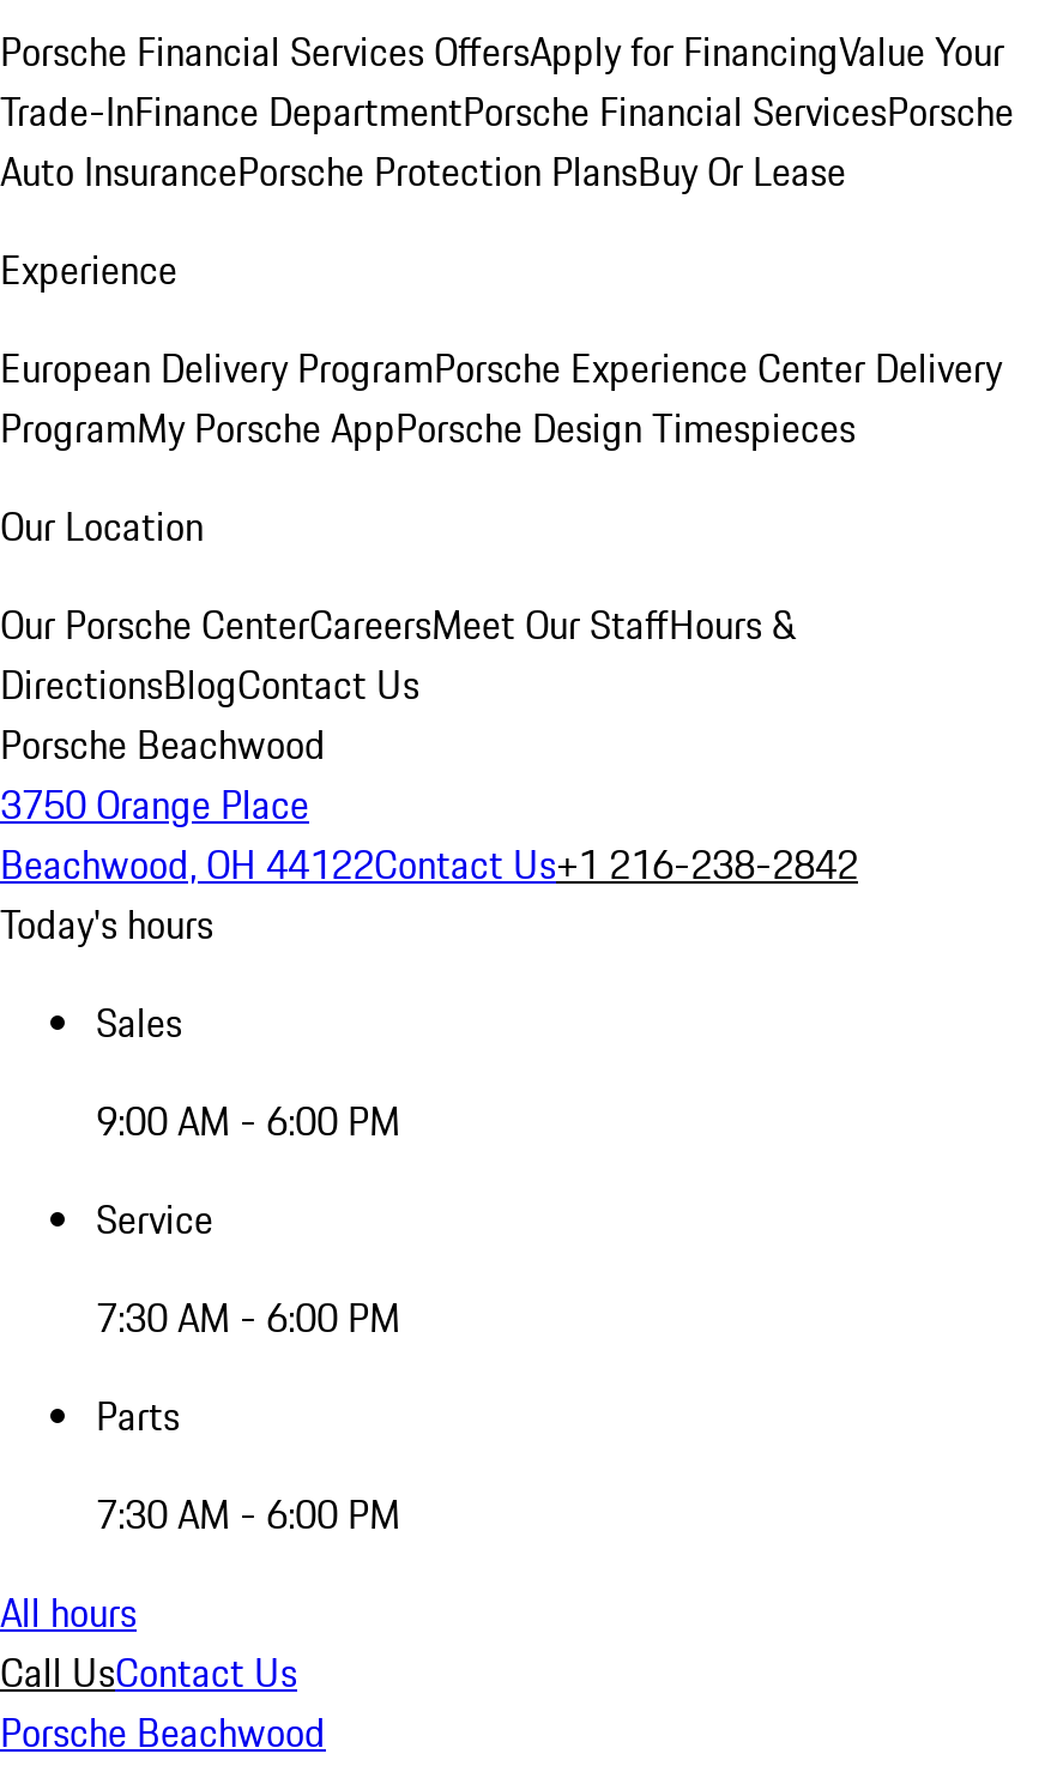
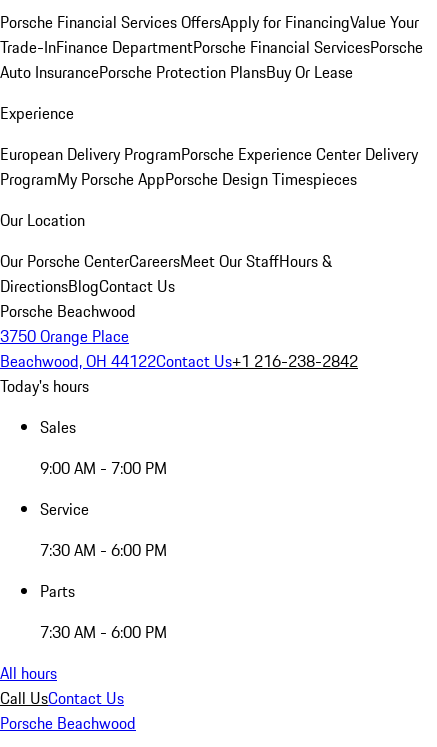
- 9:00 AM - 6:00 PM
+ 9:00 AM - 7:00 PM
